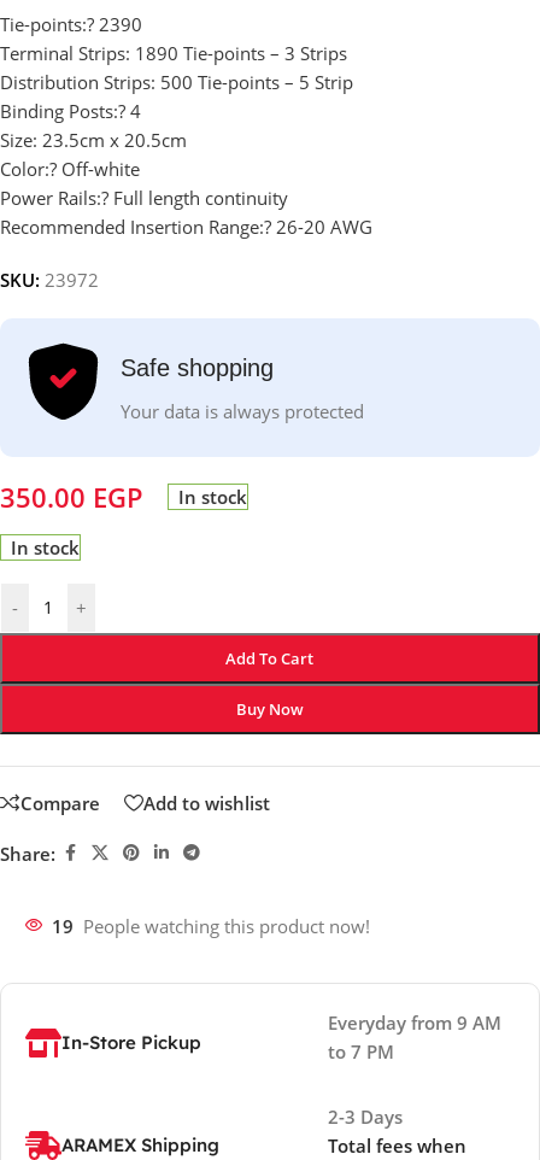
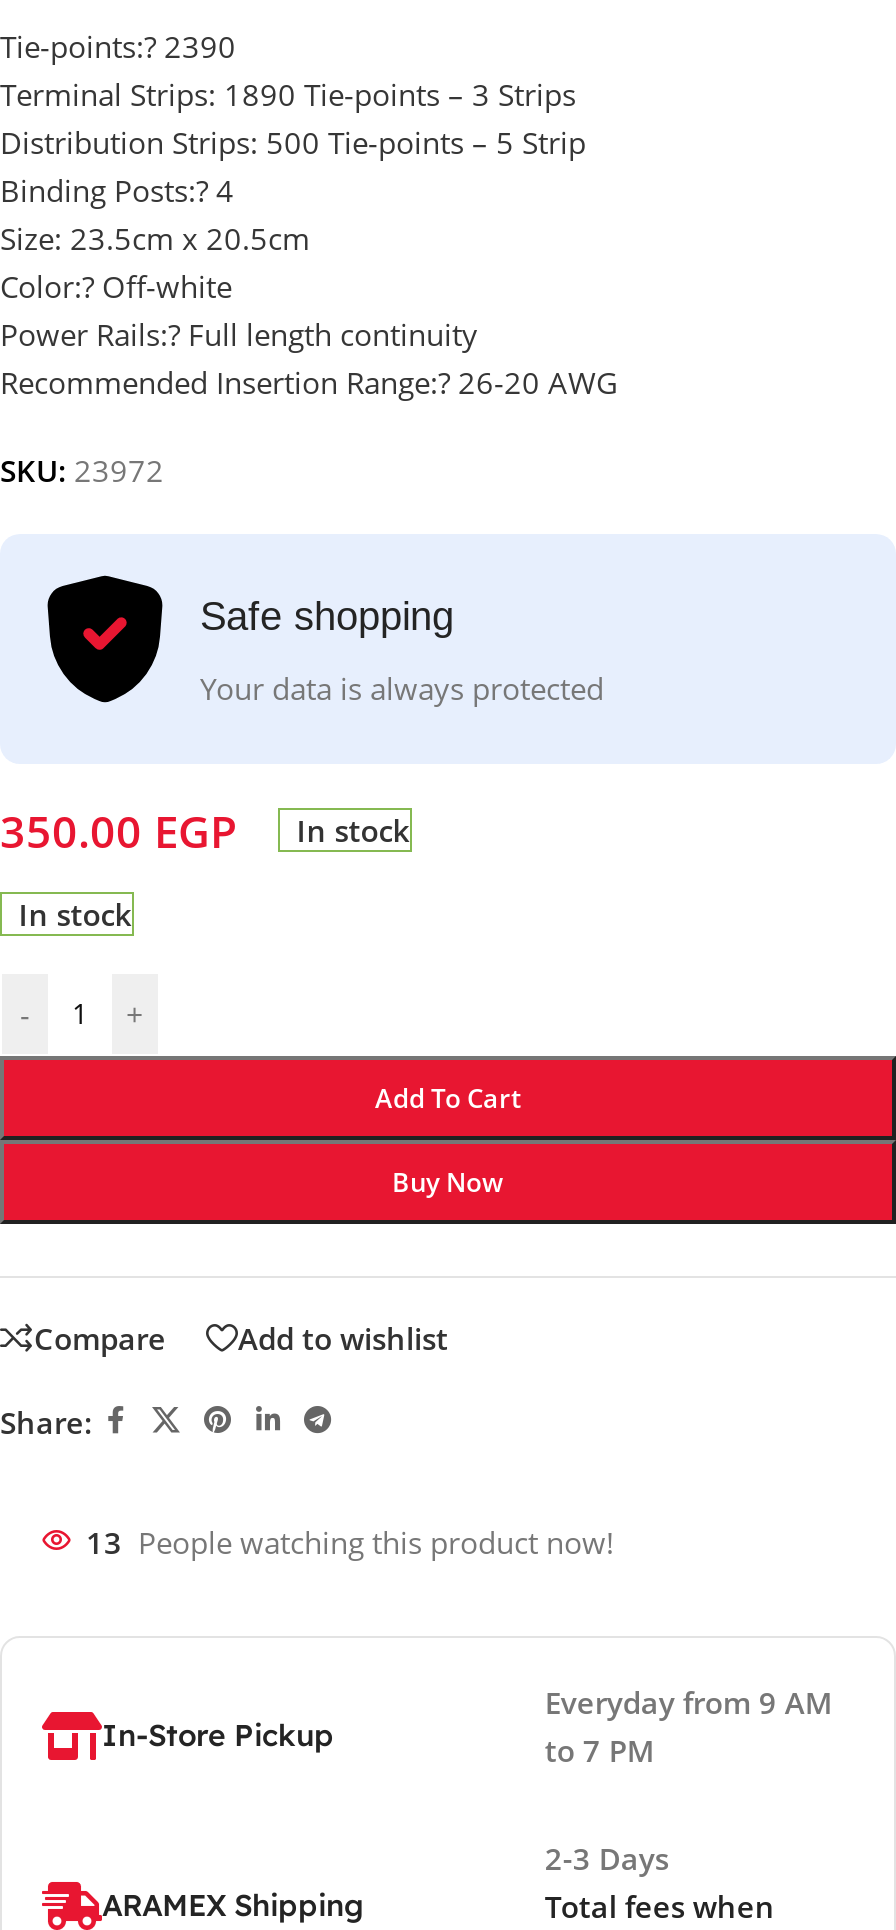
- 19 People watching this product now!
+ 13 People watching this product now!
